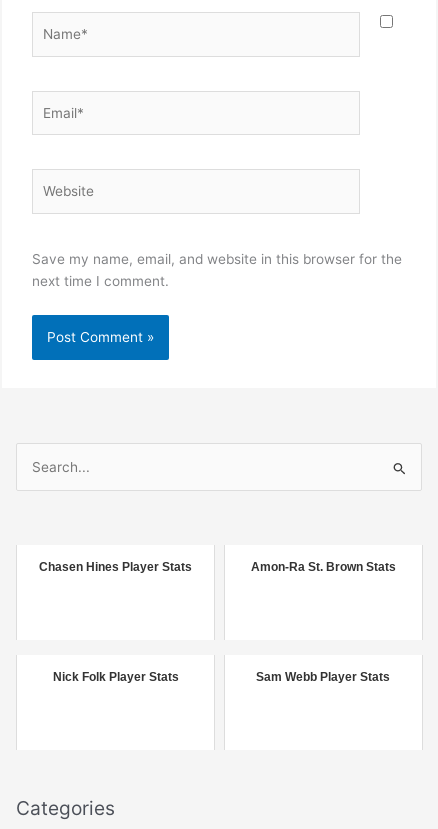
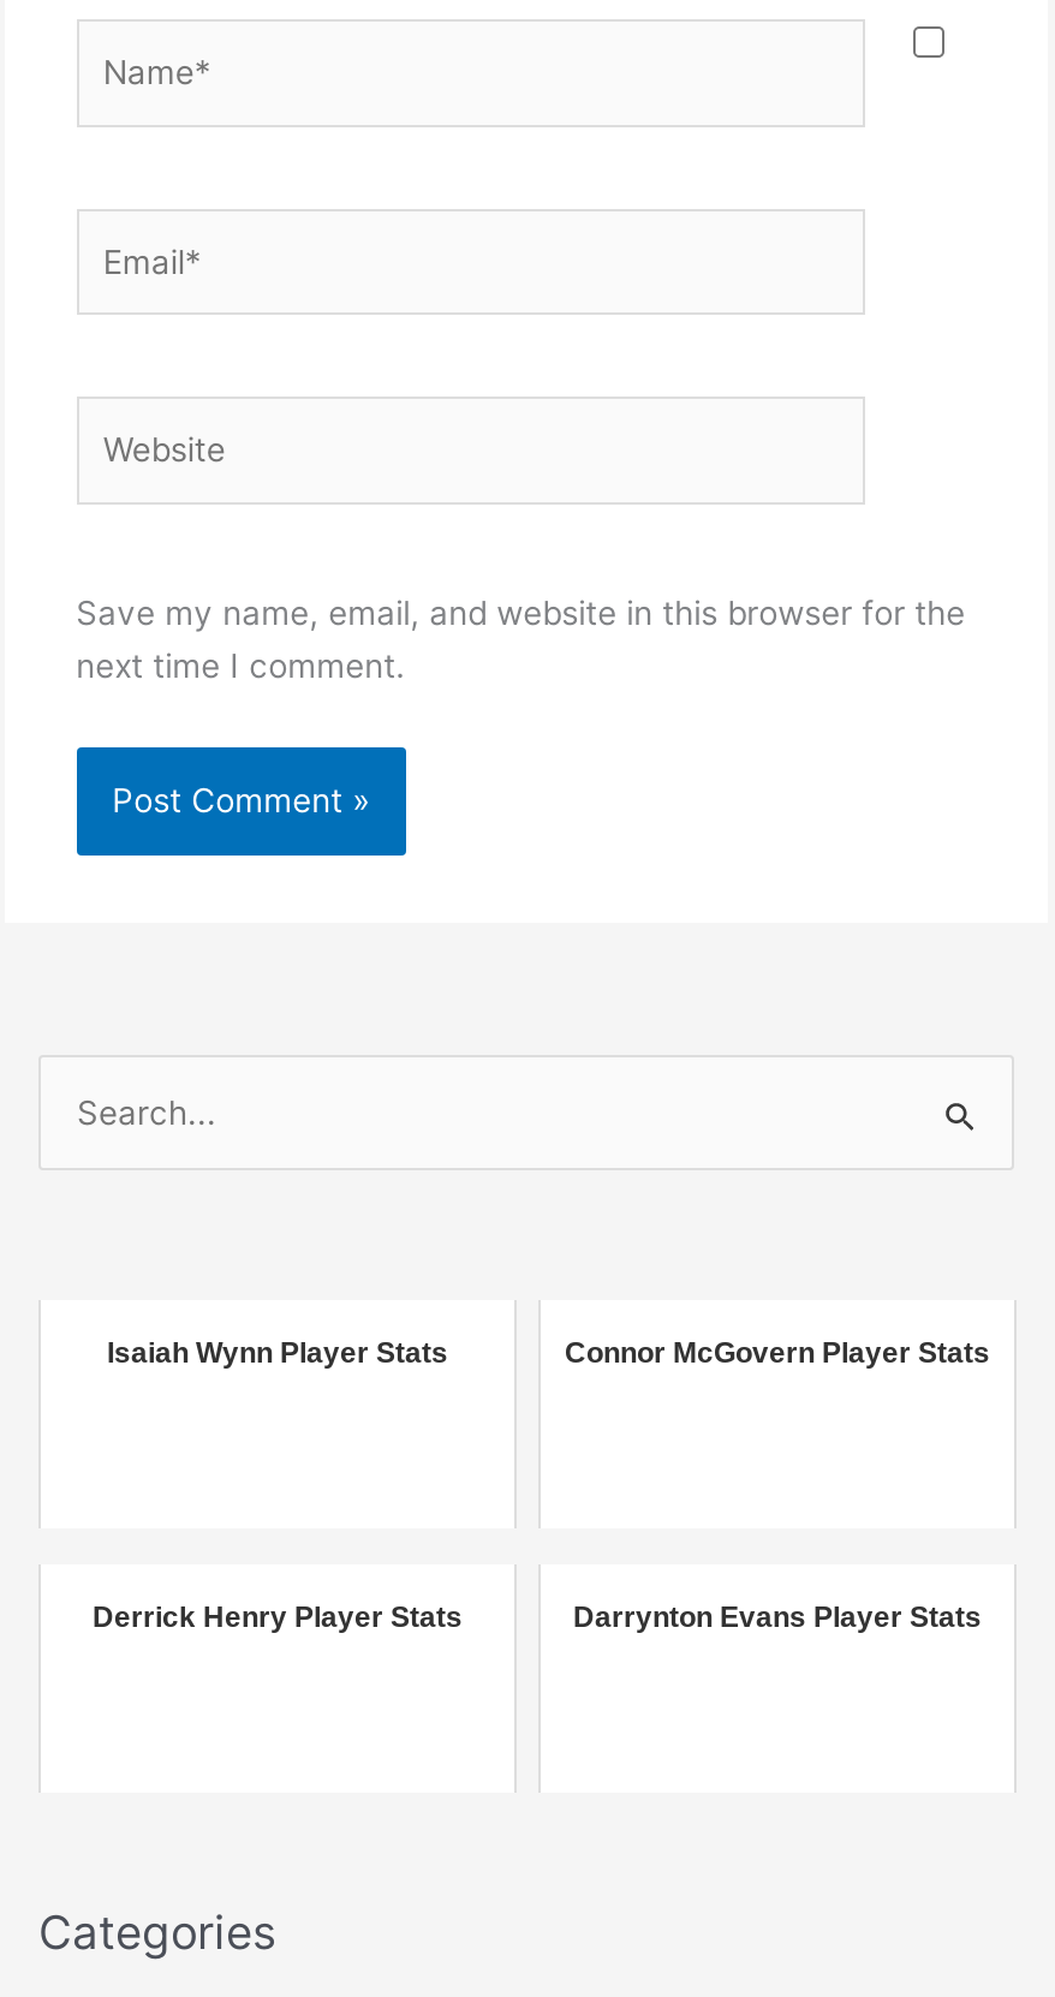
- Chasen Hines Player Stats
+ Isaiah Wynn Player Stats

- Amon-Ra St. Brown Stats
+ Connor McGovern Player Stats

- Nick Folk Player Stats
+ Derrick Henry Player Stats

- Sam Webb Player Stats
+ Darrynton Evans Player Stats
